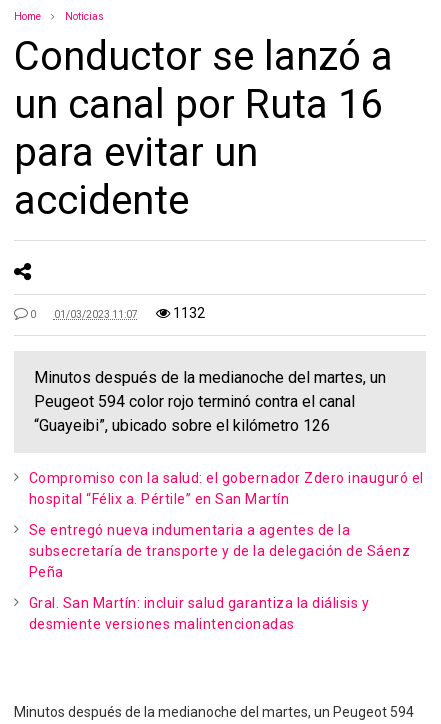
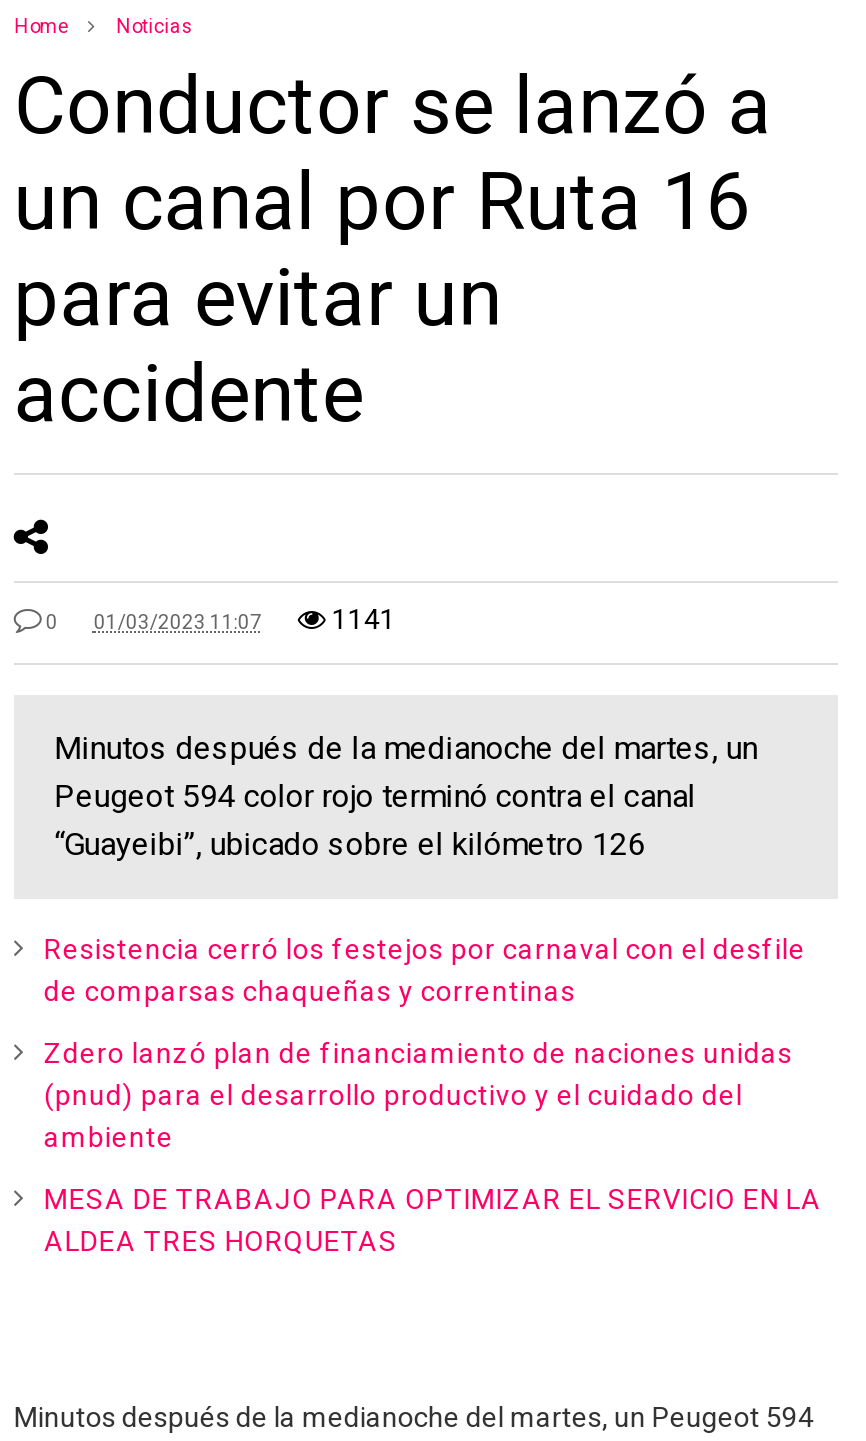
- 1132
+ 1141

- Compromiso con la salud: el gobernador Zdero inauguró el
- hospital “Félix a. Pértile” en San Martín
+ Resistencia cerró los festejos por carnaval con el desfile
+ de comparsas chaqueñas y correntinas

- Se entregó nueva indumentaria a agentes de la
- subsecretaría de transporte y de la delegación de Sáenz
- Peña
+ Zdero lanzó plan de financiamiento de naciones unidas
+ (pnud) para el desarrollo productivo y el cuidado del
+ ambiente

- Gral. San Martín: incluir salud garantiza la diálisis y
- desmiente versiones malintencionadas
+ MESA DE TRABAJO PARA OPTIMIZAR EL SERVICIO EN LA
+ ALDEA TRES HORQUETAS
